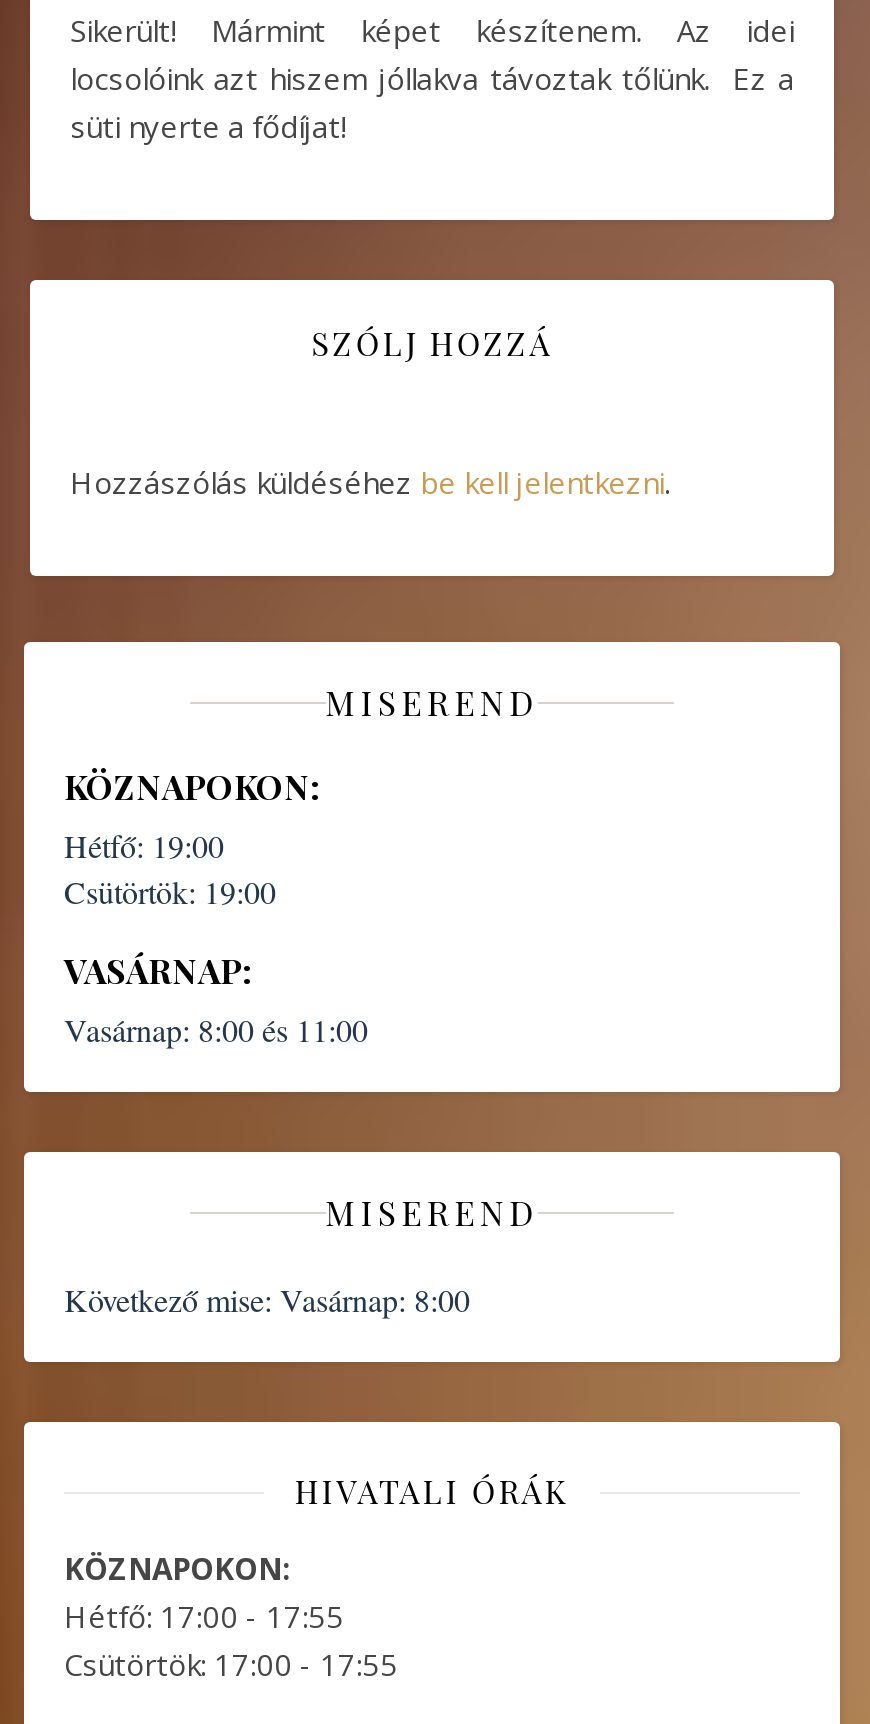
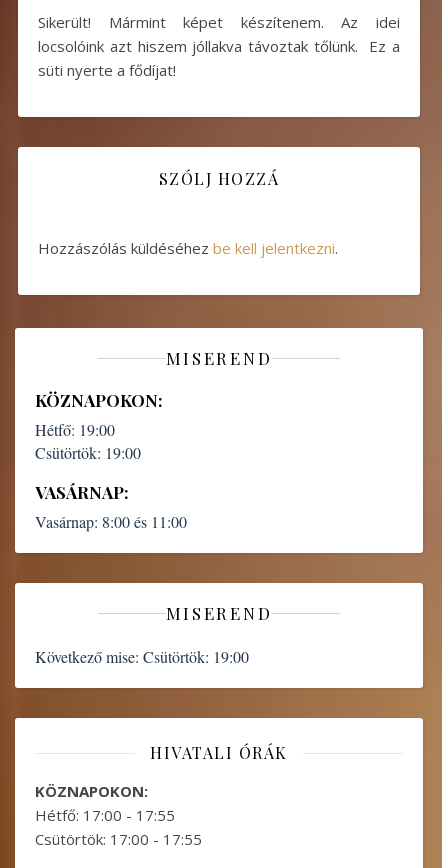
- Következő mise: Vasárnap: 8:00
+ Következő mise: Csütörtök: 19:00
